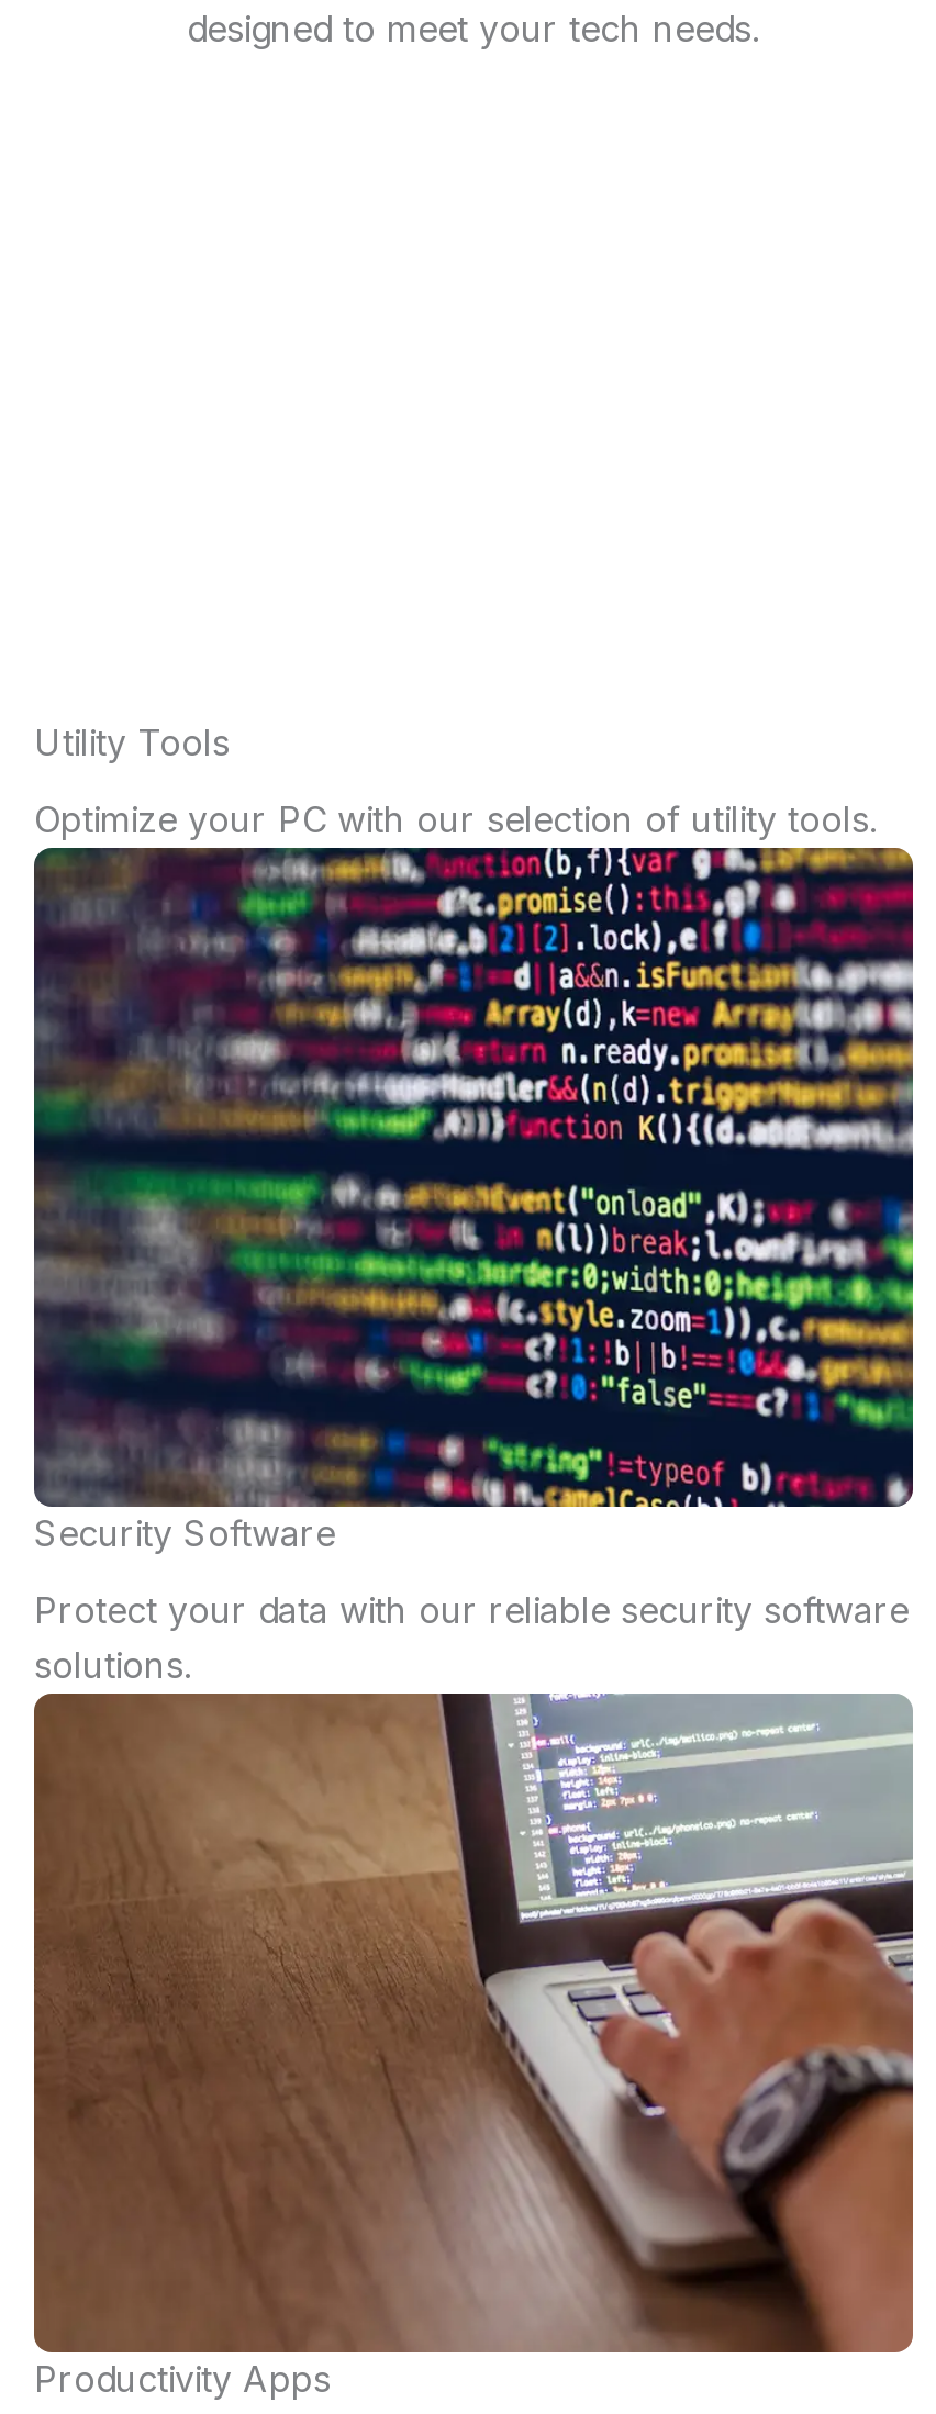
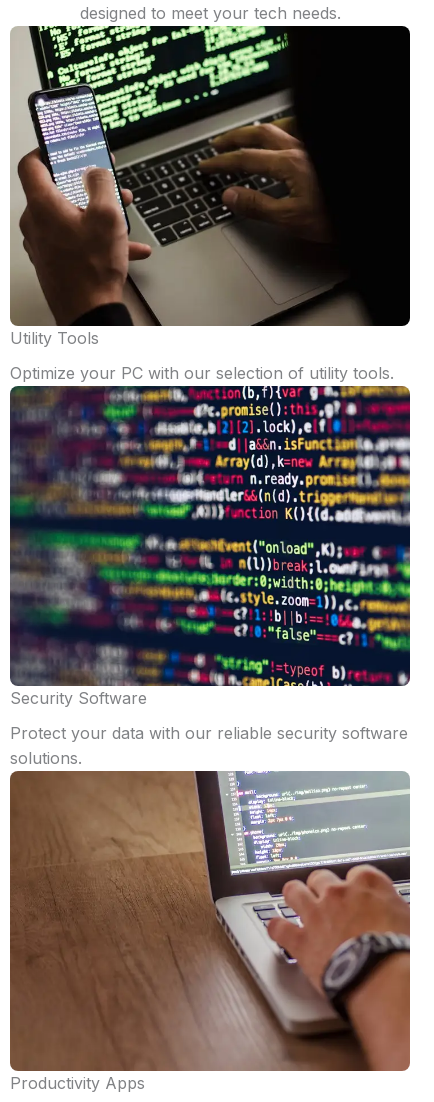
+ [image]
